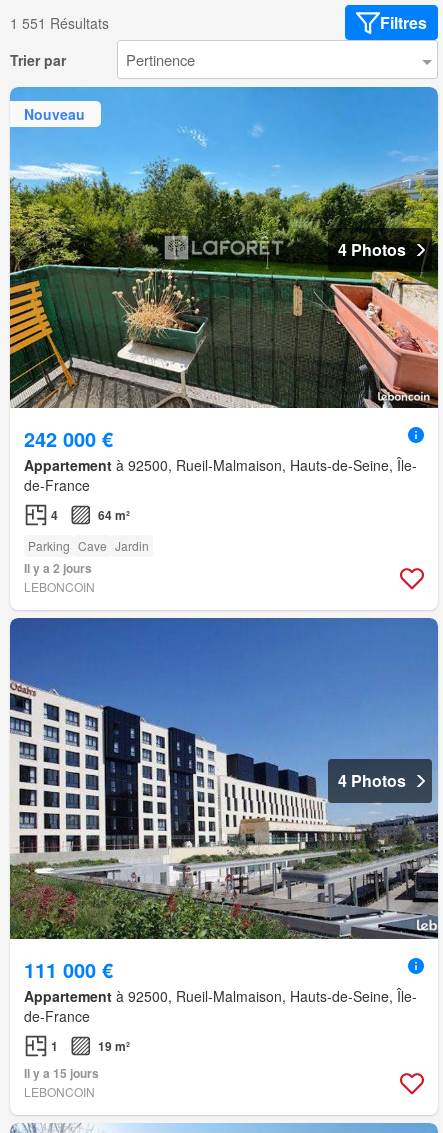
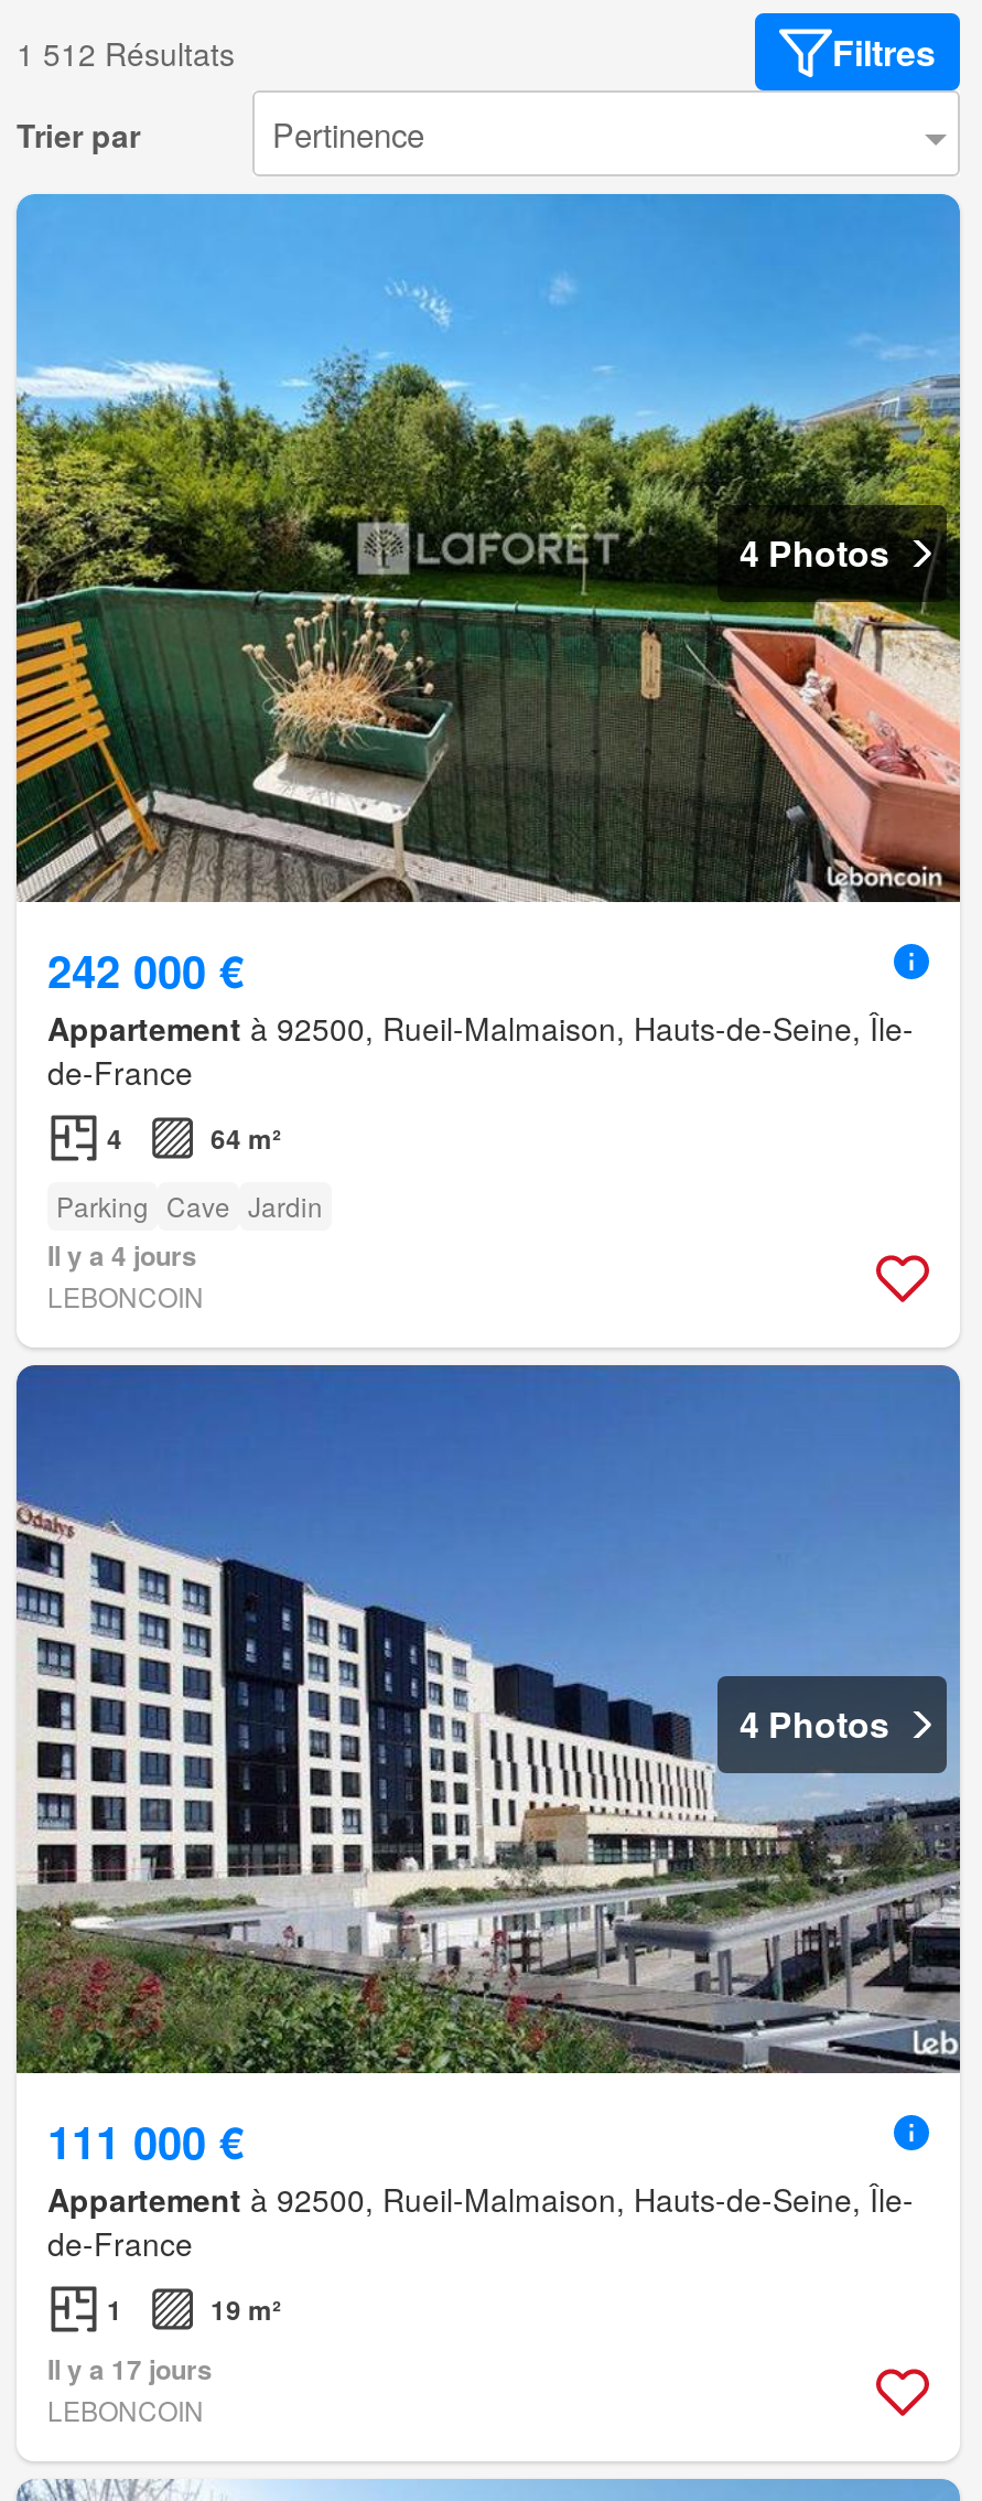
- 1 551 Résultats
+ 1 512 Résultats

- Nouveau

- Il y a 2 jours
+ Il y a 4 jours

- Il y a 15 jours
+ Il y a 17 jours
